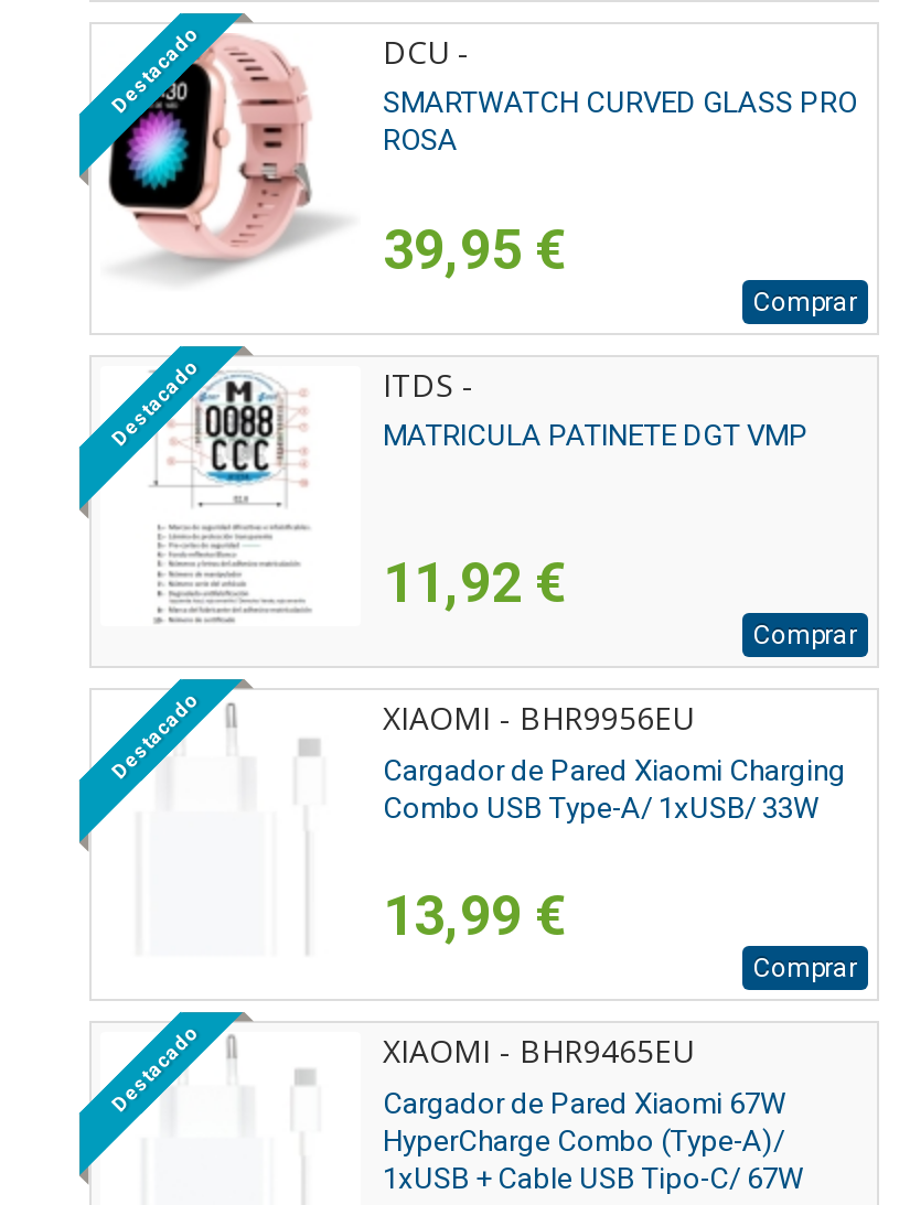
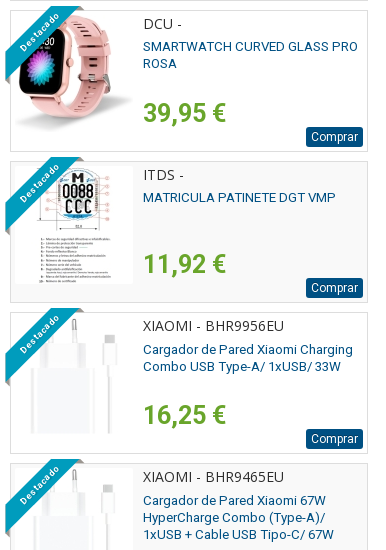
- 13,99 €
+ 16,25 €
